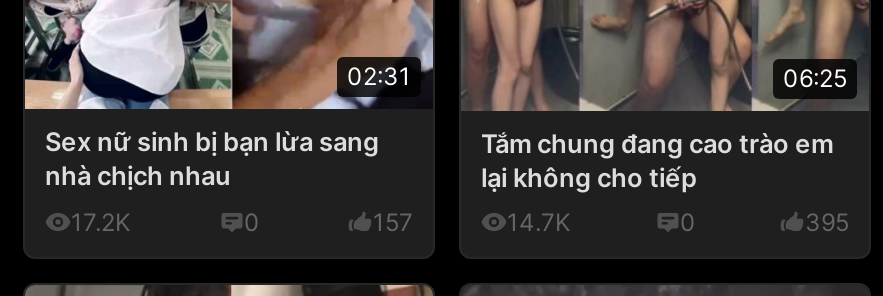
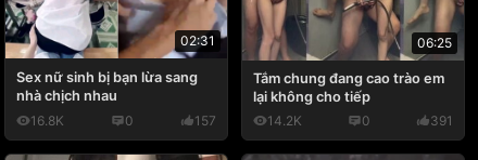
- 17.2K
+ 16.8K

- 14.7K
+ 14.2K

- 395
+ 391
